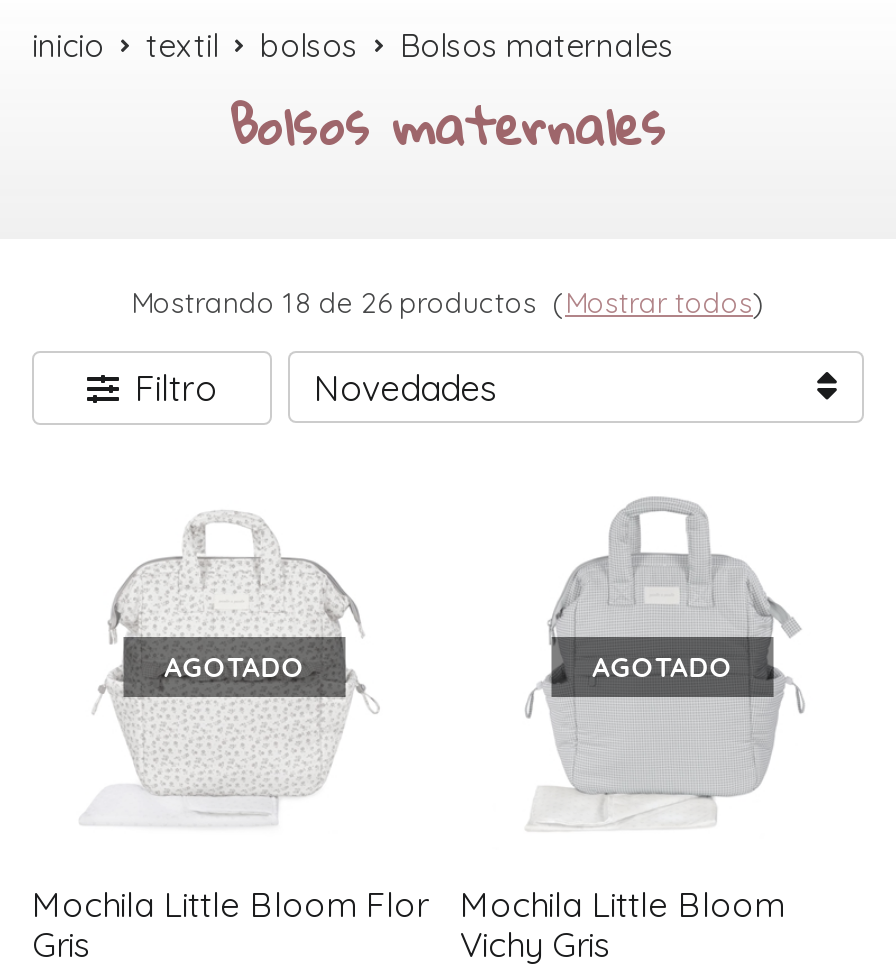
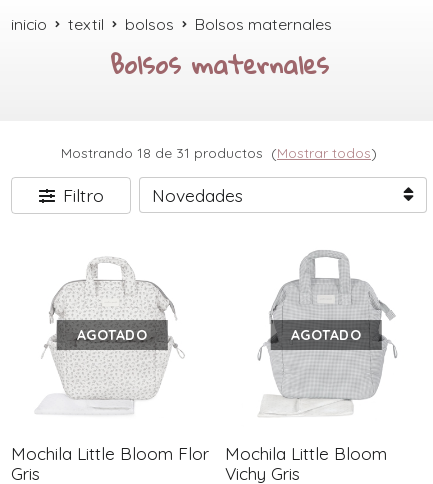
- Mostrando 18 de 26 productos (Mostrar todos)
+ Mostrando 18 de 31 productos (Mostrar todos)
